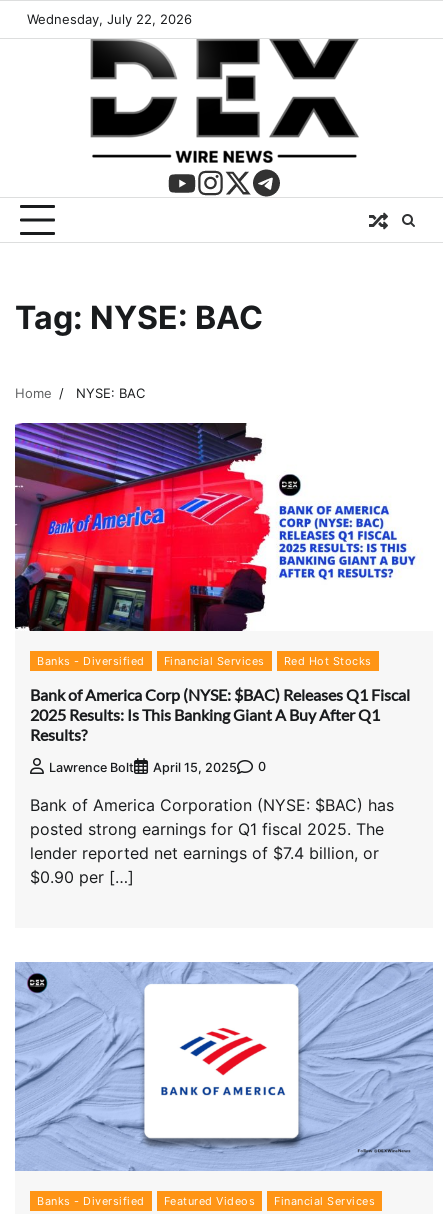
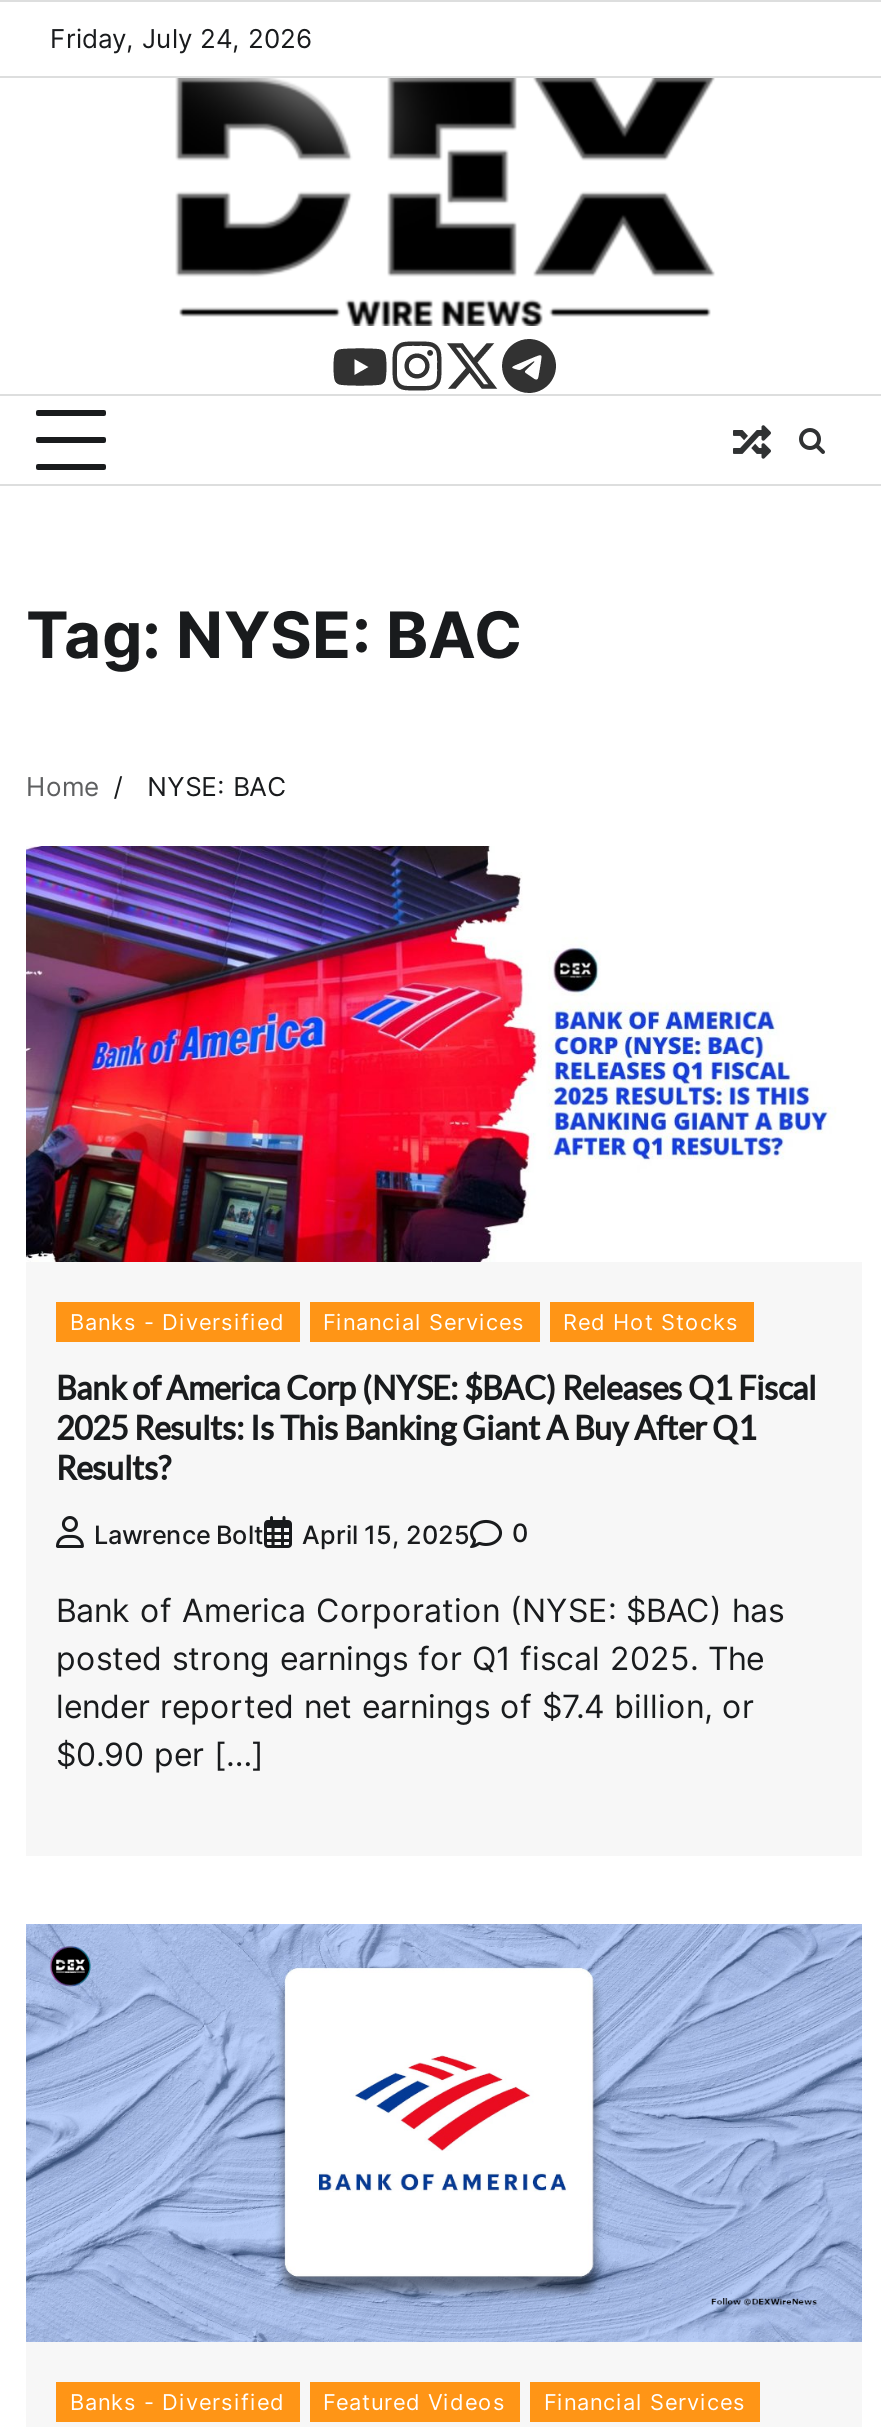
- Wednesday, July 22, 2026
+ Friday, July 24, 2026
